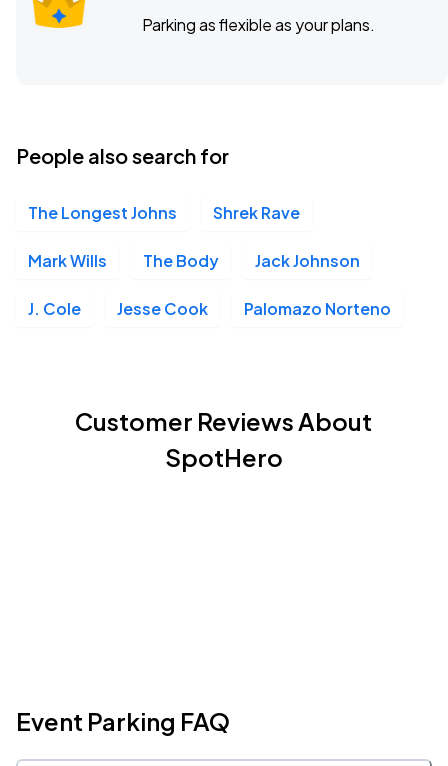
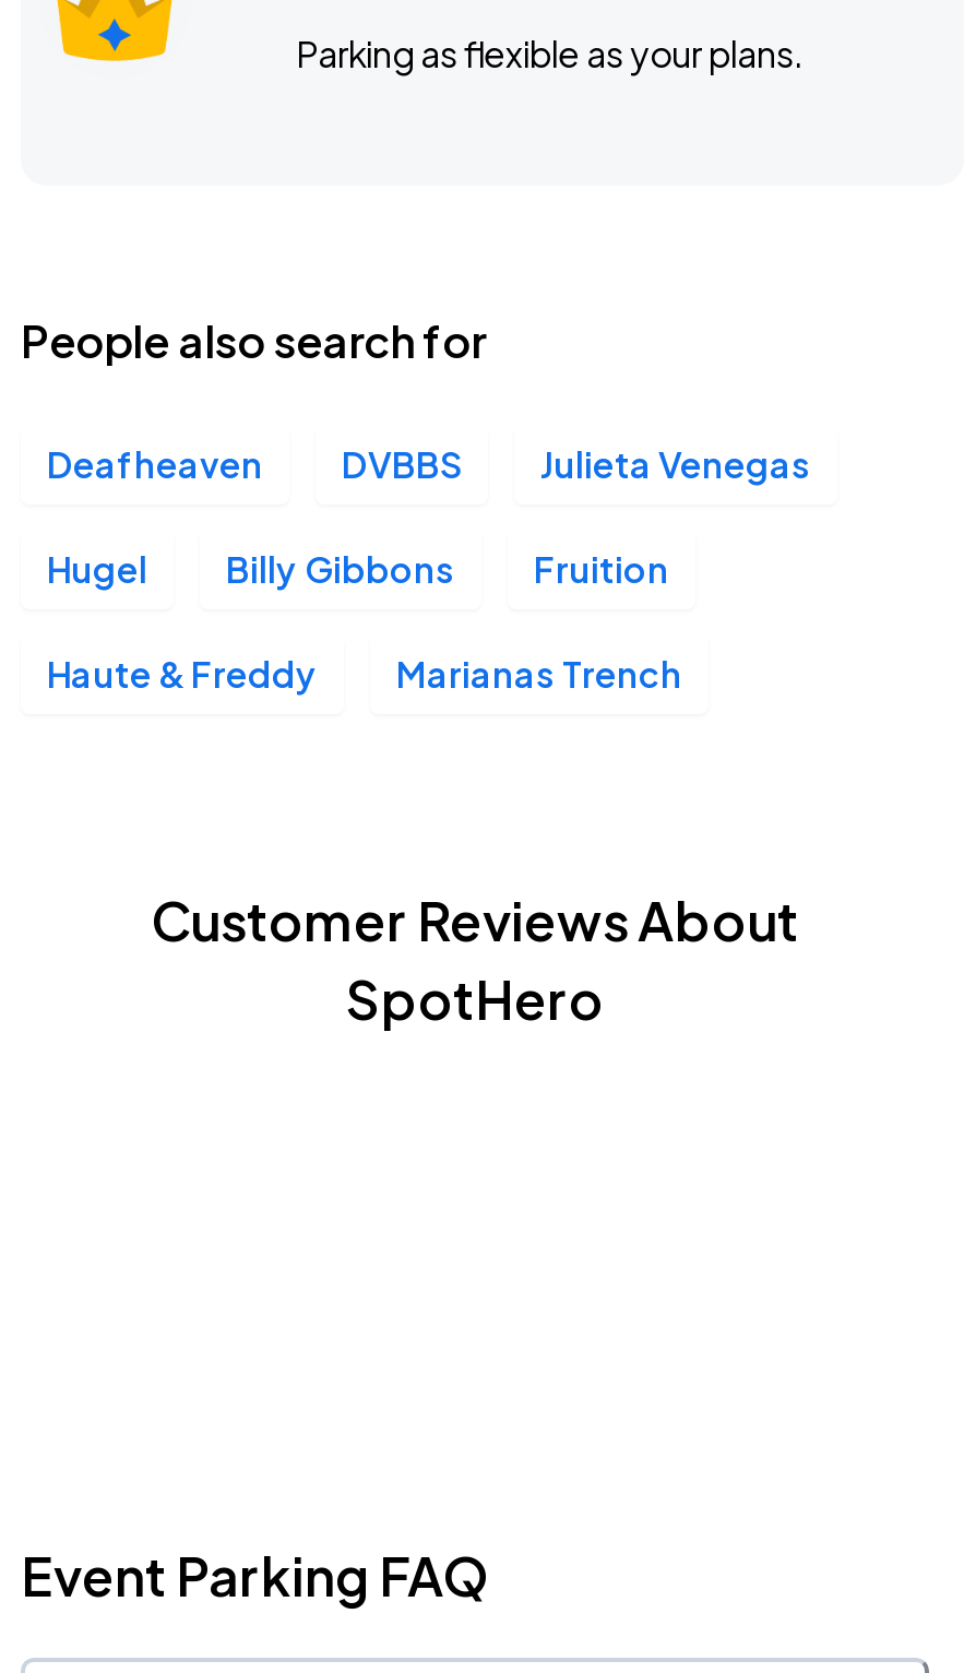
- The Longest Johns
- Shrek Rave
+ Deafheaven
+ DVBBS
+ Julieta Venegas

- Mark Wills
- The Body
- Jack Johnson
+ Hugel
+ Billy Gibbons
+ Fruition

- J. Cole
- Jesse Cook
- Palomazo Norteno
+ Haute & Freddy
+ Marianas Trench
